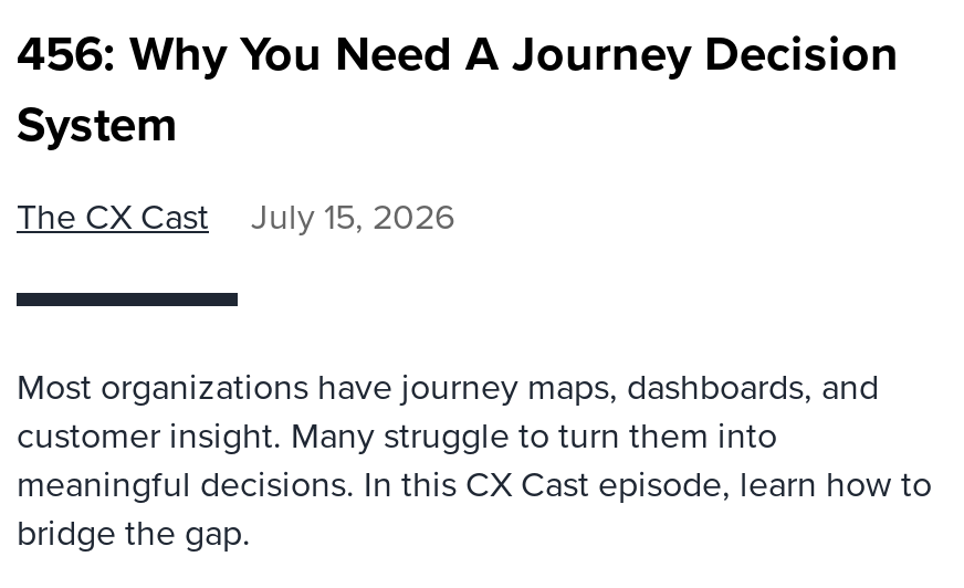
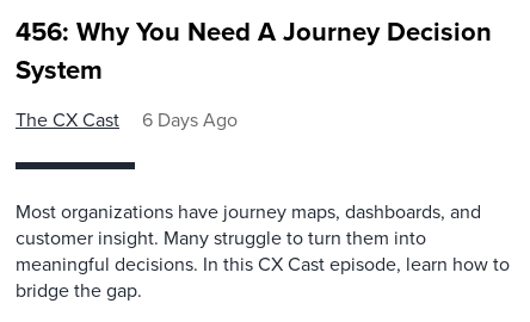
- The CX Cast July 15, 2026
+ The CX Cast 6 Days Ago
